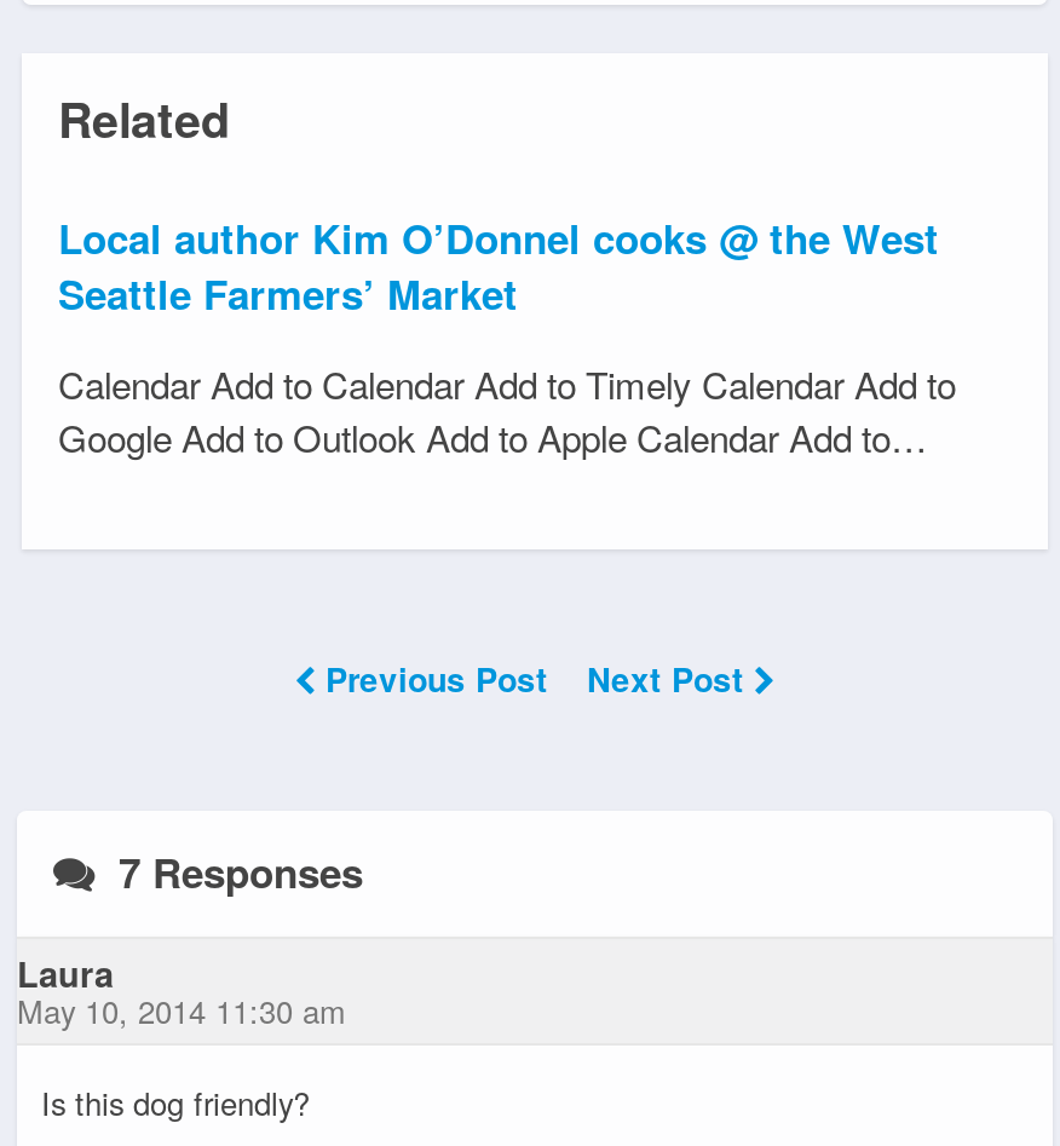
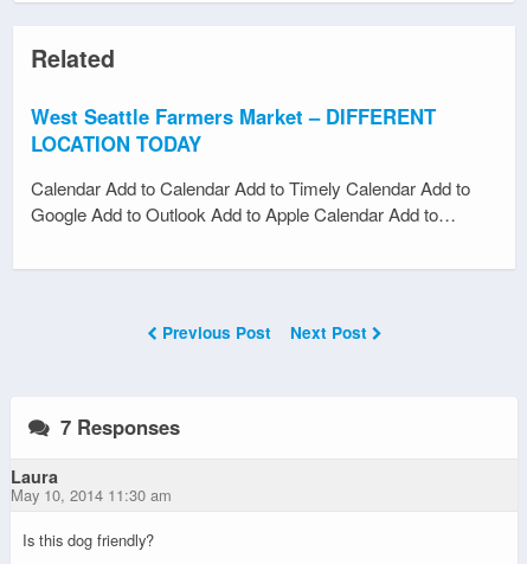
- Local author Kim O’Donnel cooks @ the West
- Seattle Farmers’ Market
+ West Seattle Farmers Market – DIFFERENT
+ LOCATION TODAY
